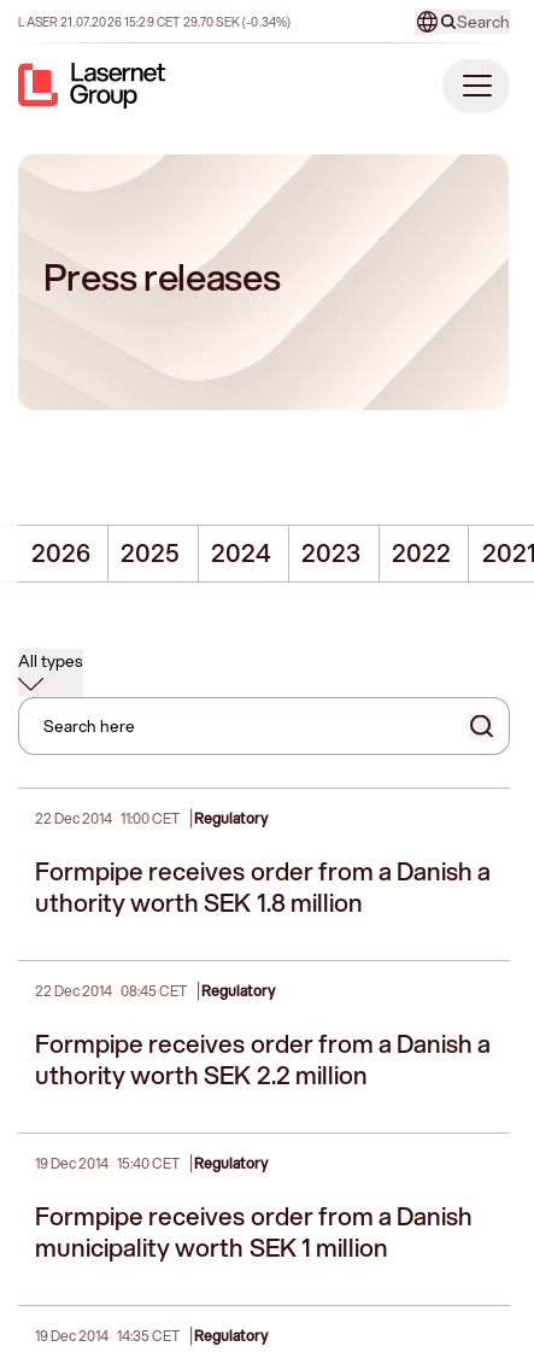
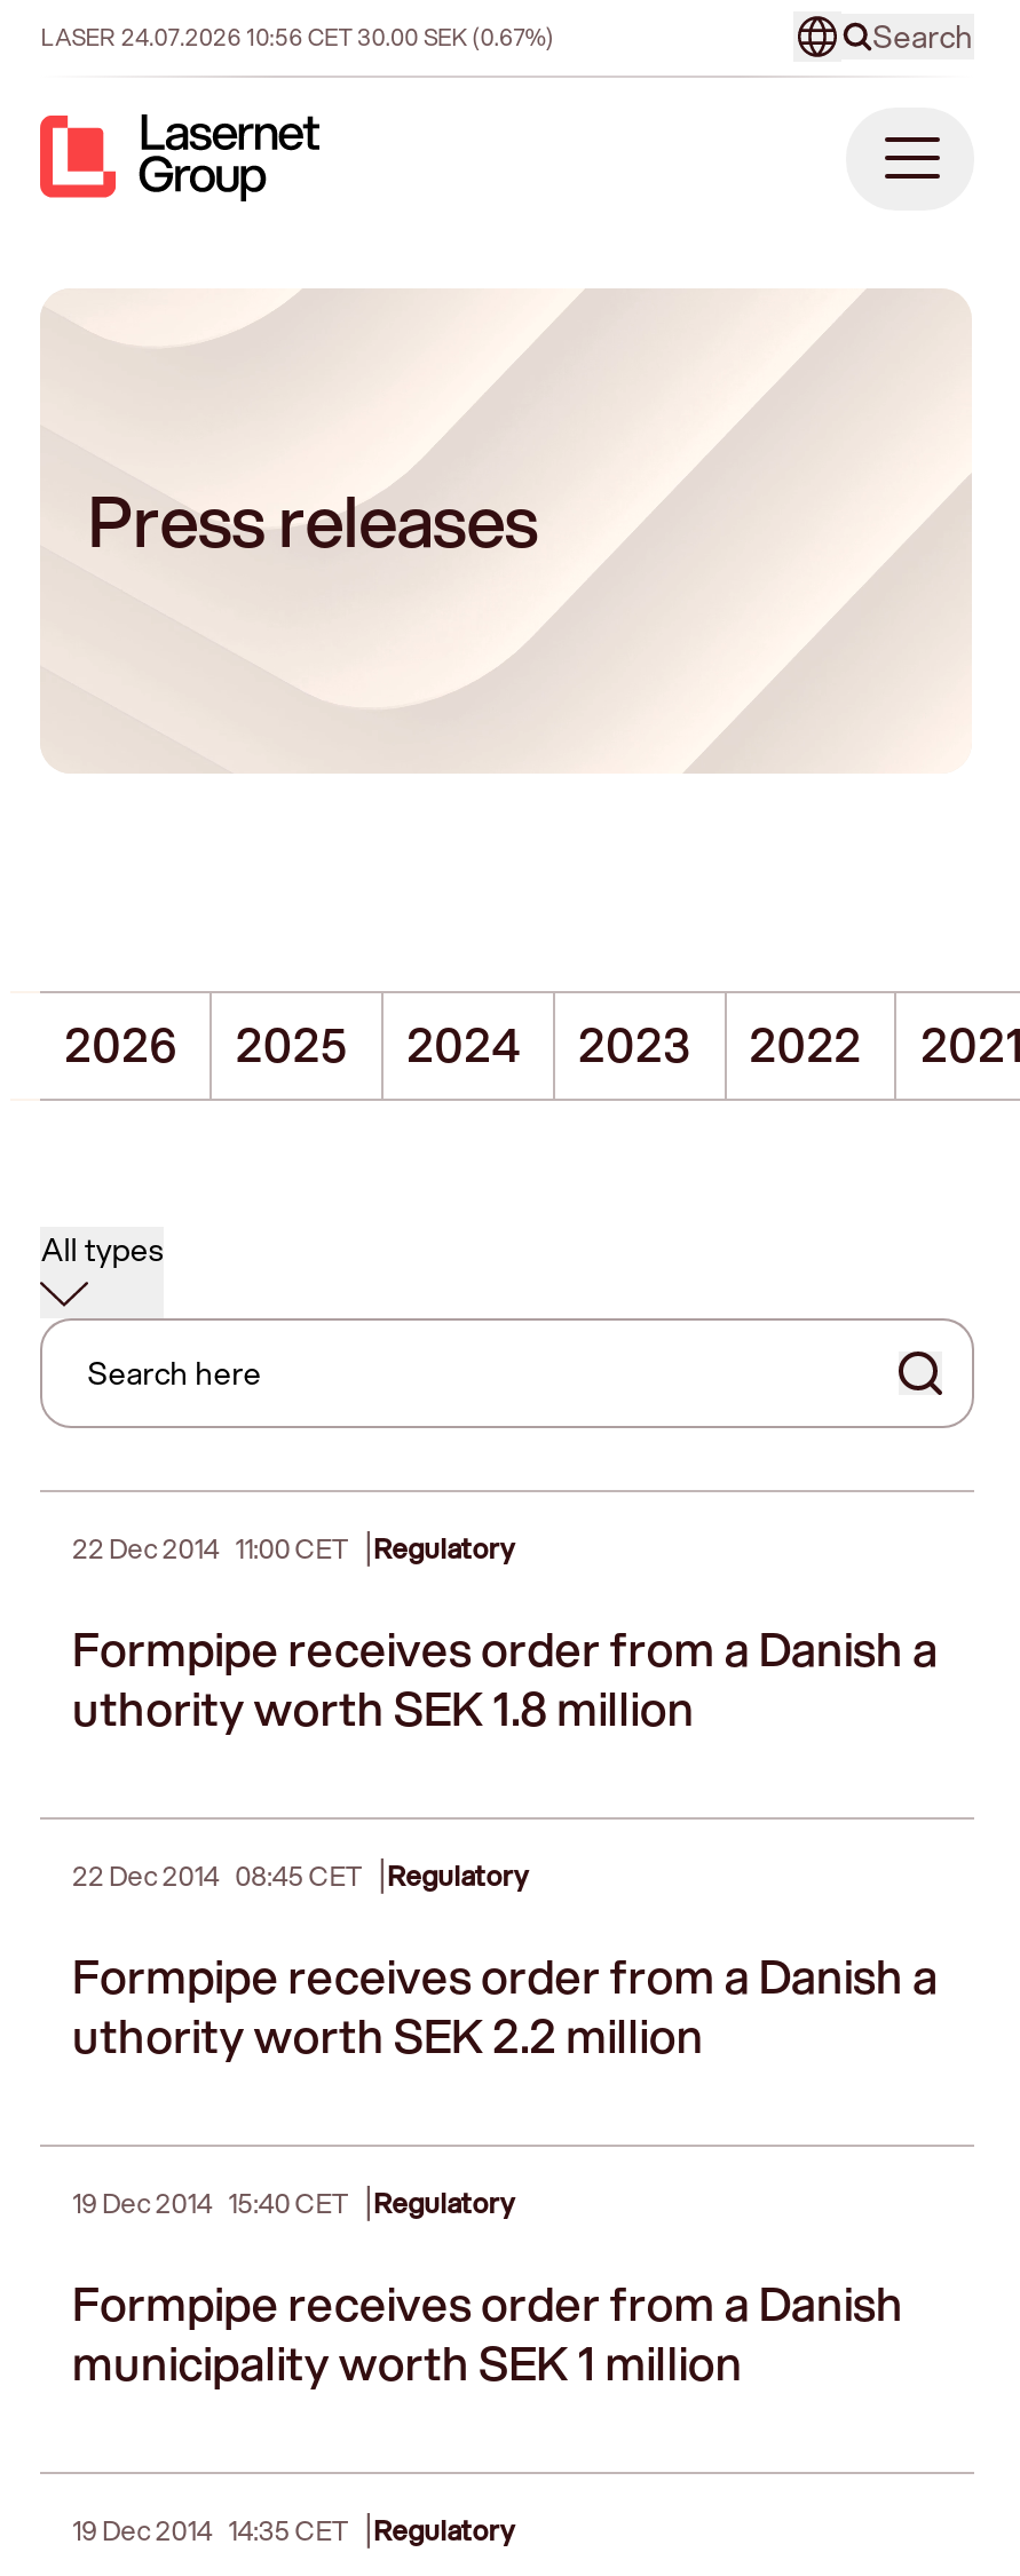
- LASER 21.07.2026 15:29 CET 29.70 SEK (-0.34%)
+ LASER 24.07.2026 10:56 CET 30.00 SEK (0.67%)
